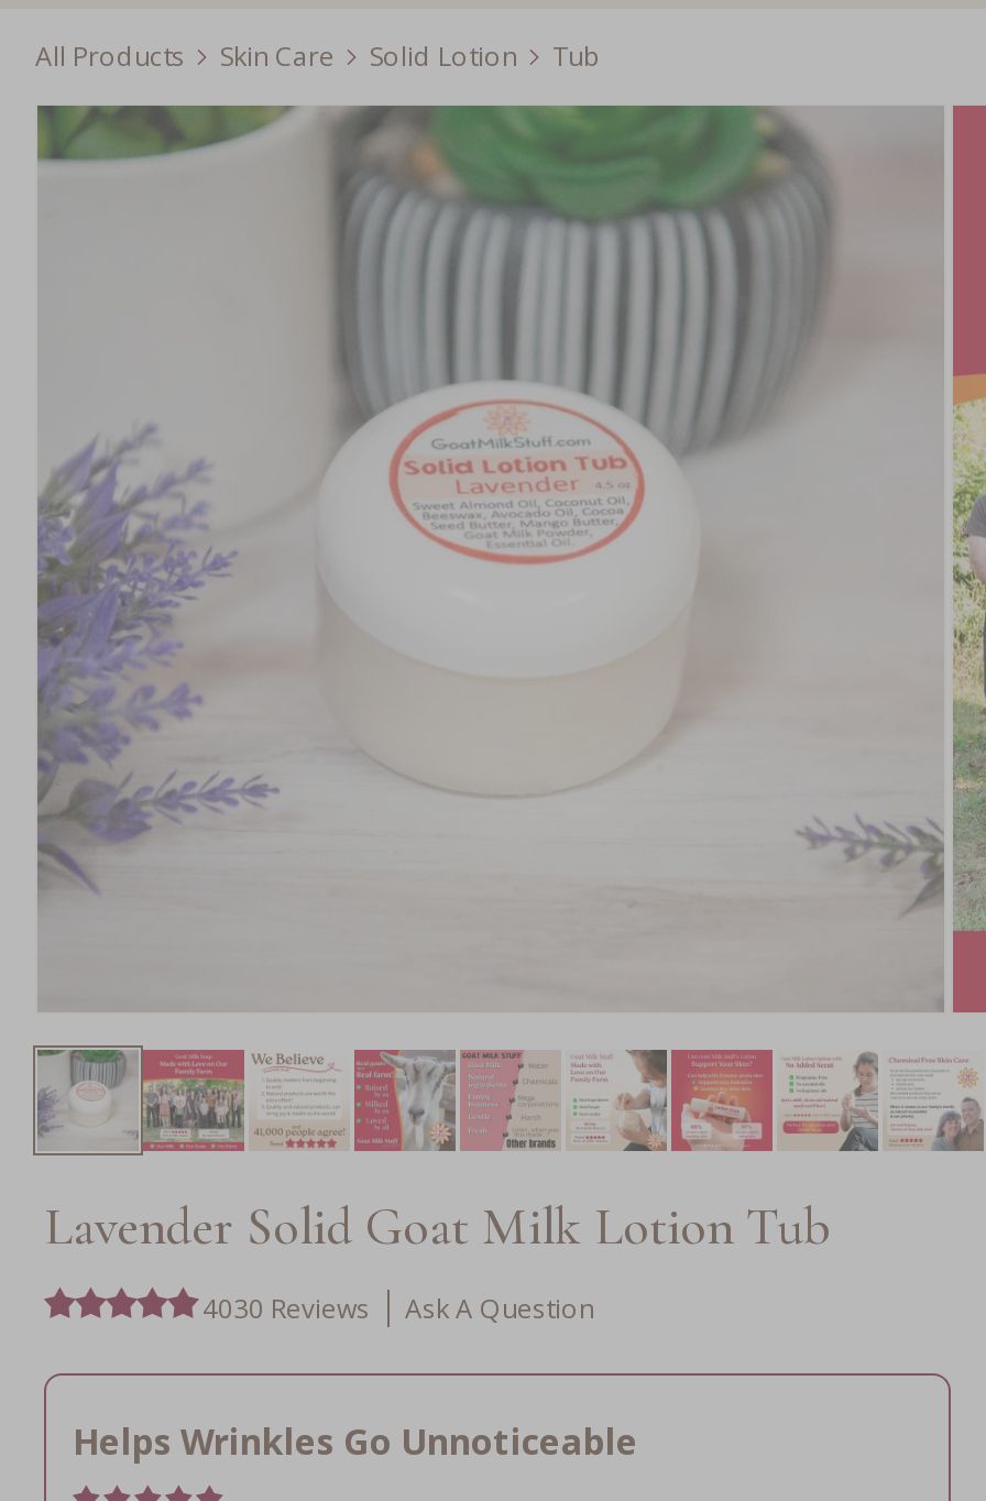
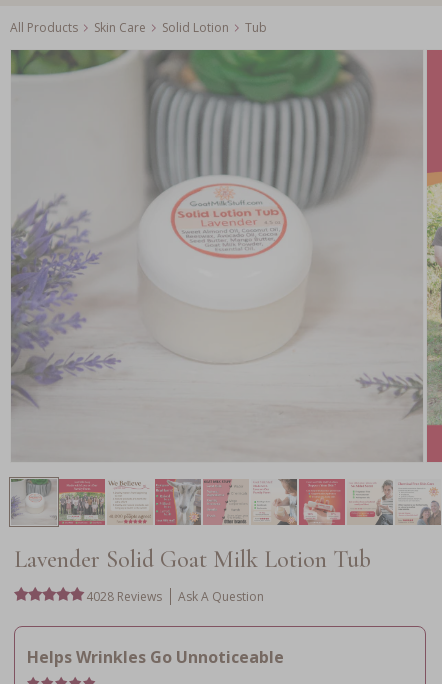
- 4030 Reviews Ask A Question
+ 4028 Reviews Ask A Question
